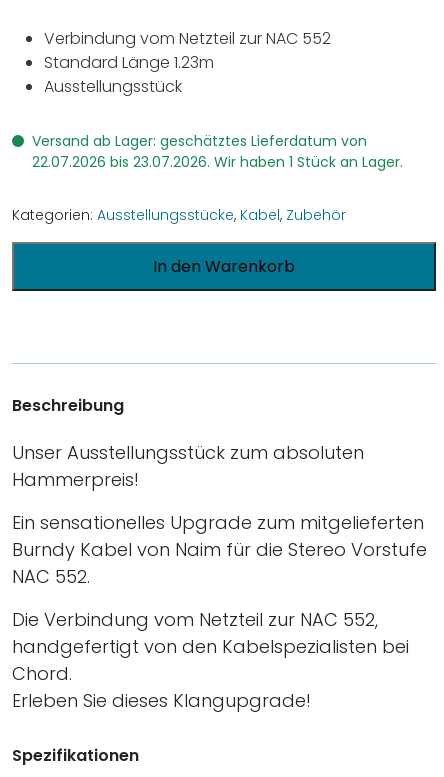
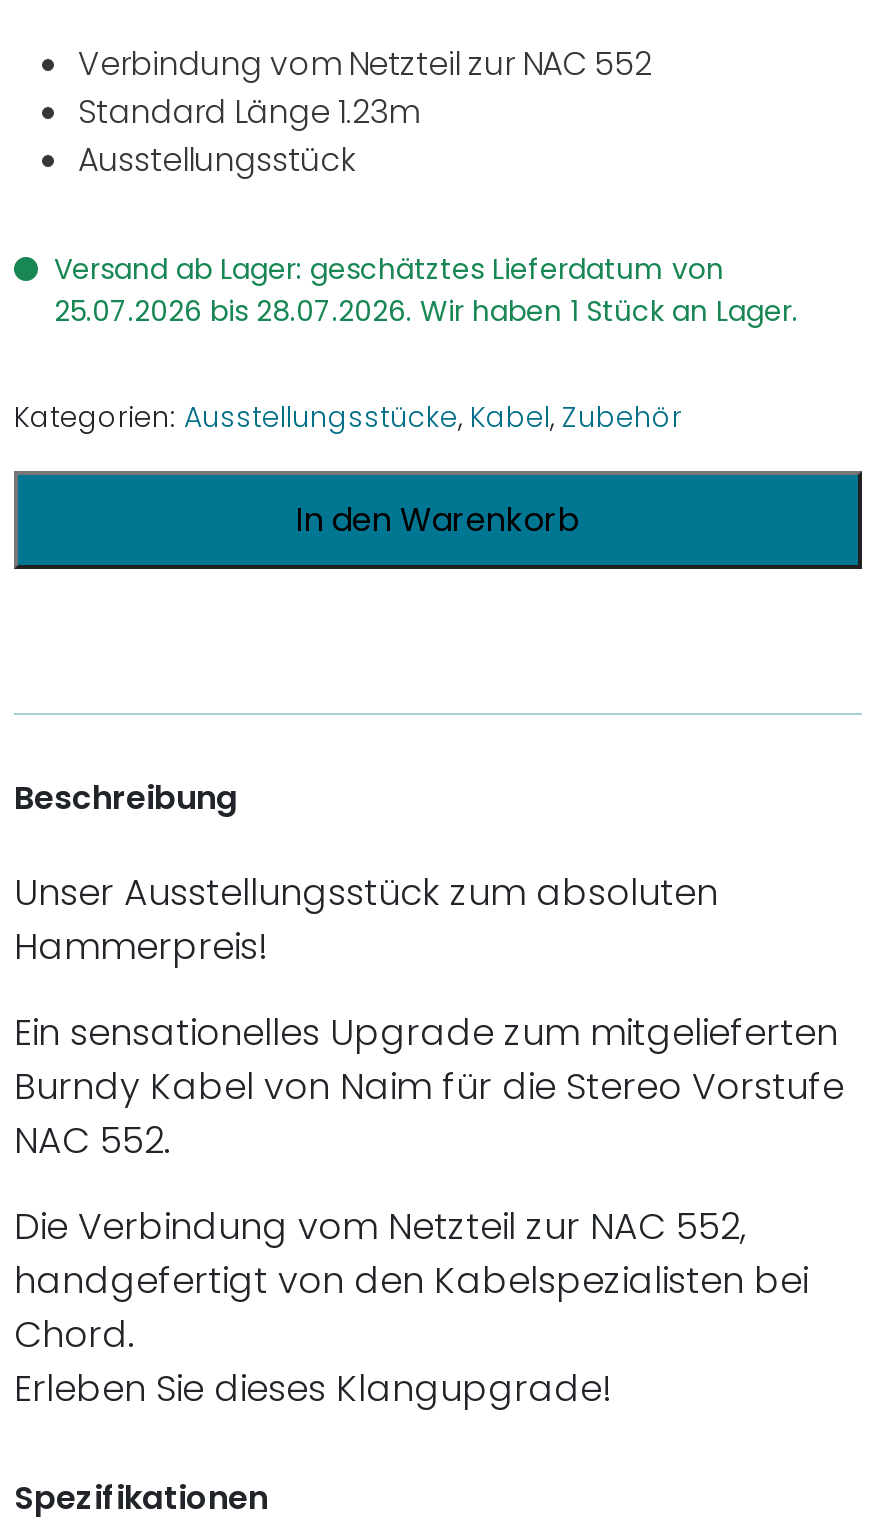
- 22.07.2026 bis 23.07.2026. Wir haben 1 Stück an Lager.
+ 25.07.2026 bis 28.07.2026. Wir haben 1 Stück an Lager.
